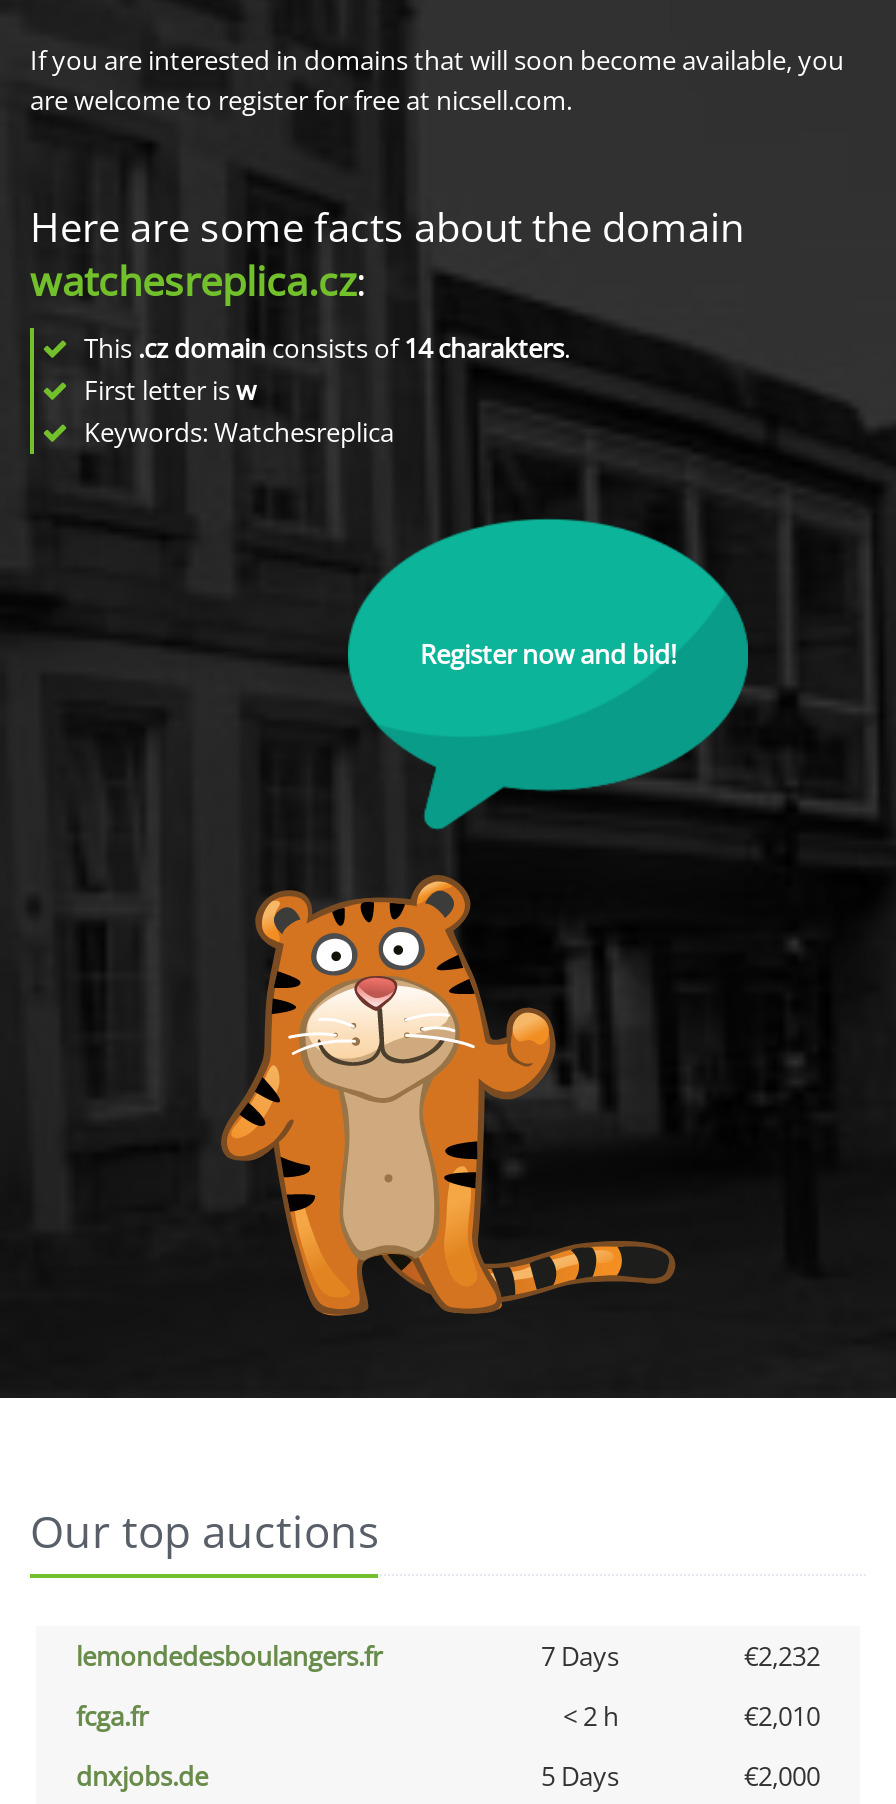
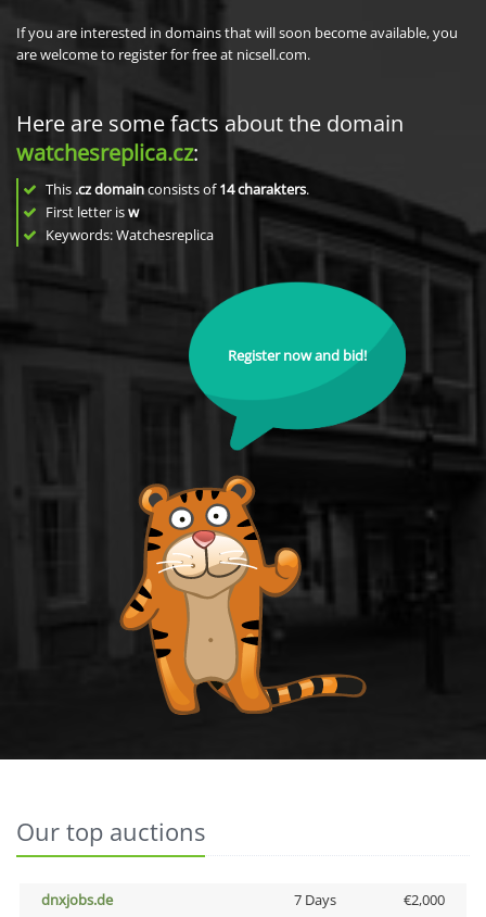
- lemondedesboulangers.fr
- 7 Days
- €2,232
- fcga.fr
- < 2 h
- €2,010

- 5 Days
+ 7 Days
